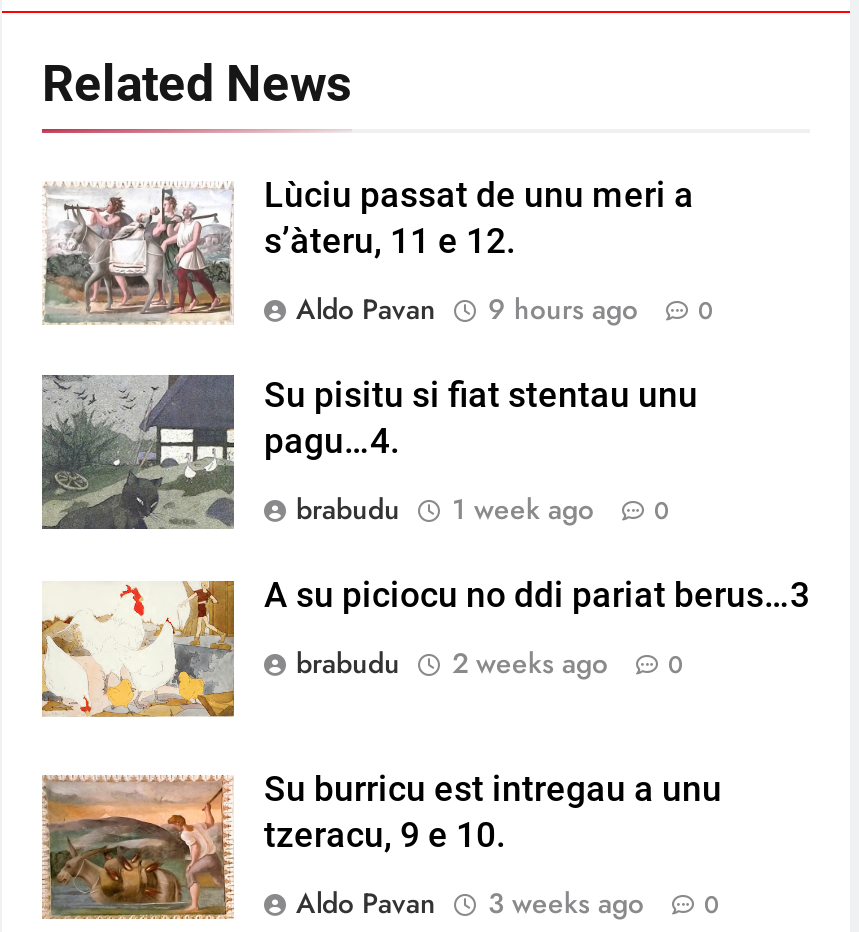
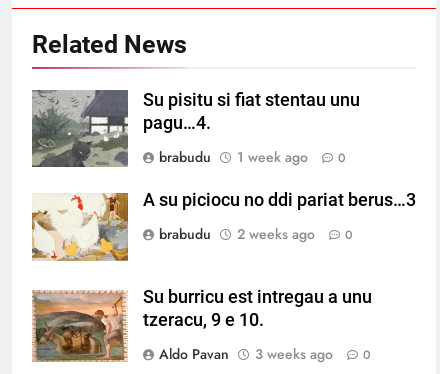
- [image]
- Lùciu passat de unu meri a
- s’àteru, 11 e 12.
- Aldo Pavan
- 9 hours ago
- 0
